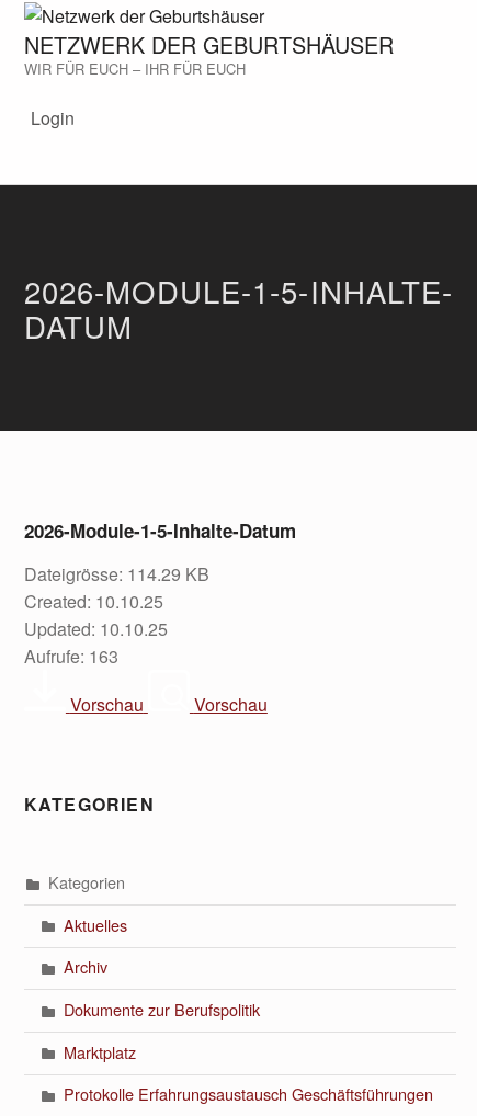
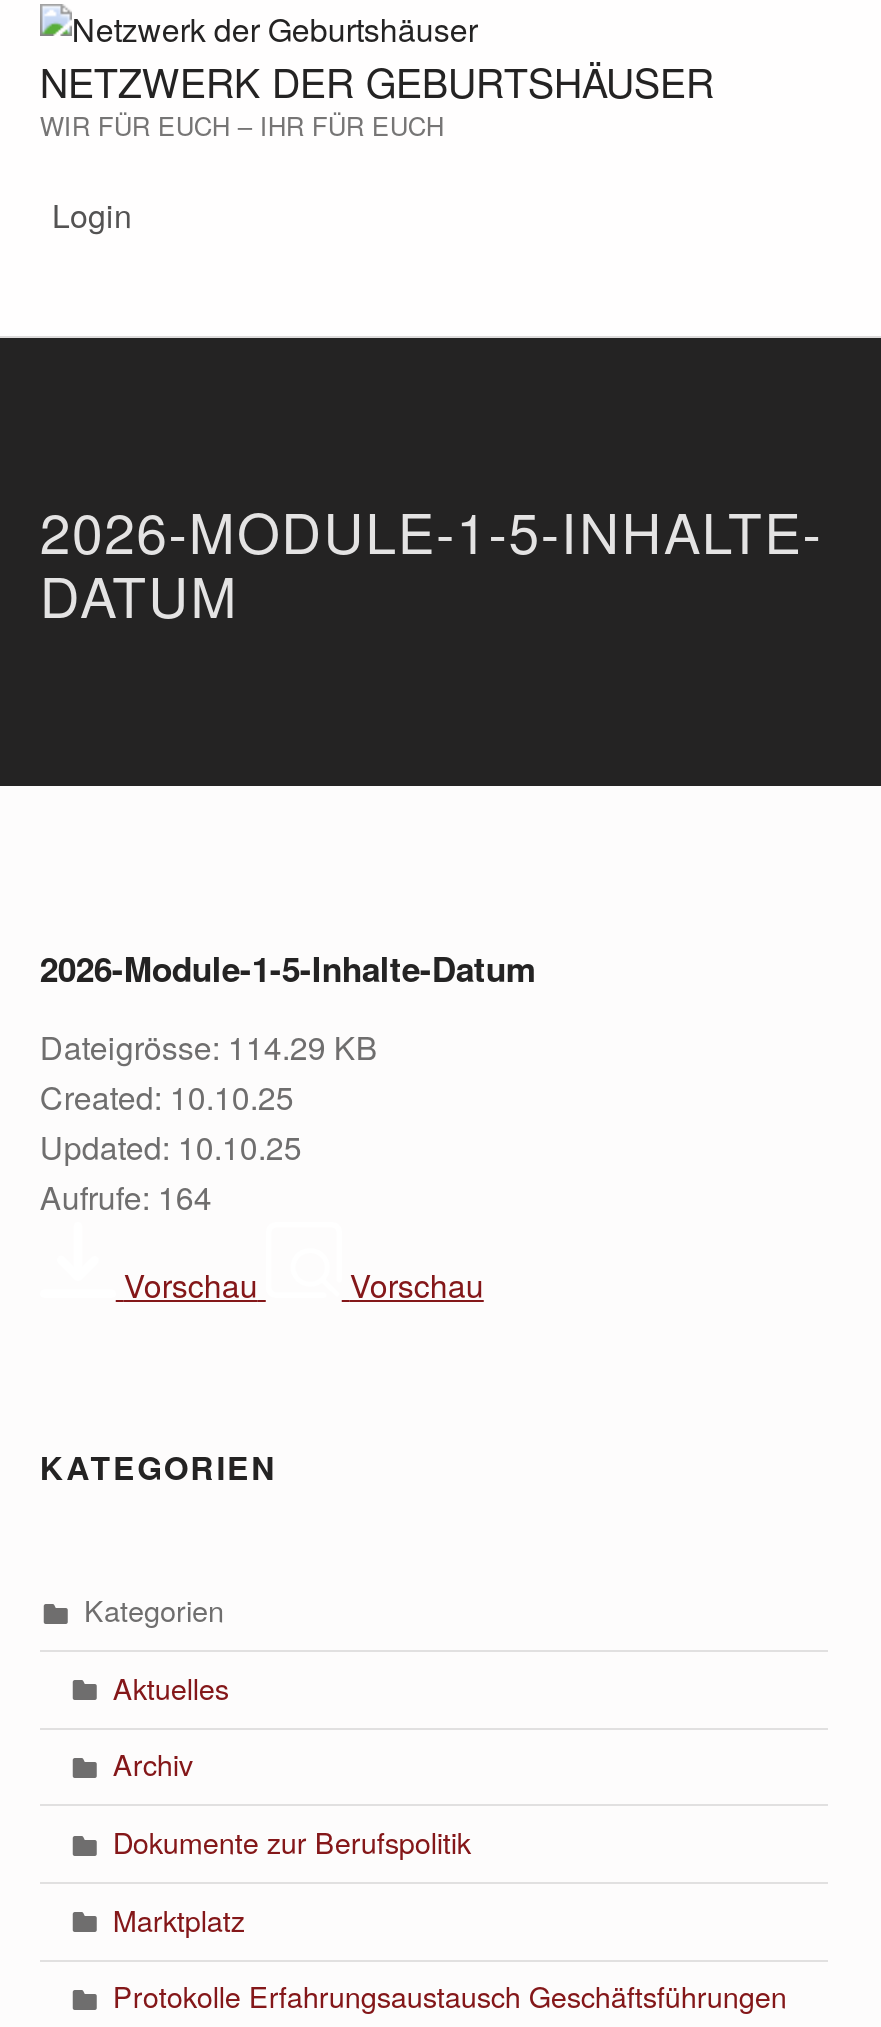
- Aufrufe: 163
+ Aufrufe: 164
